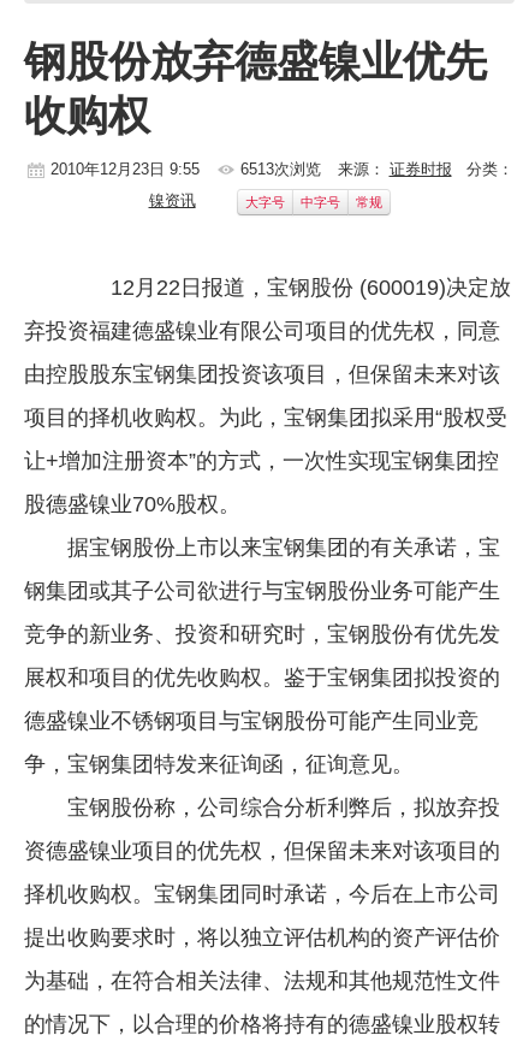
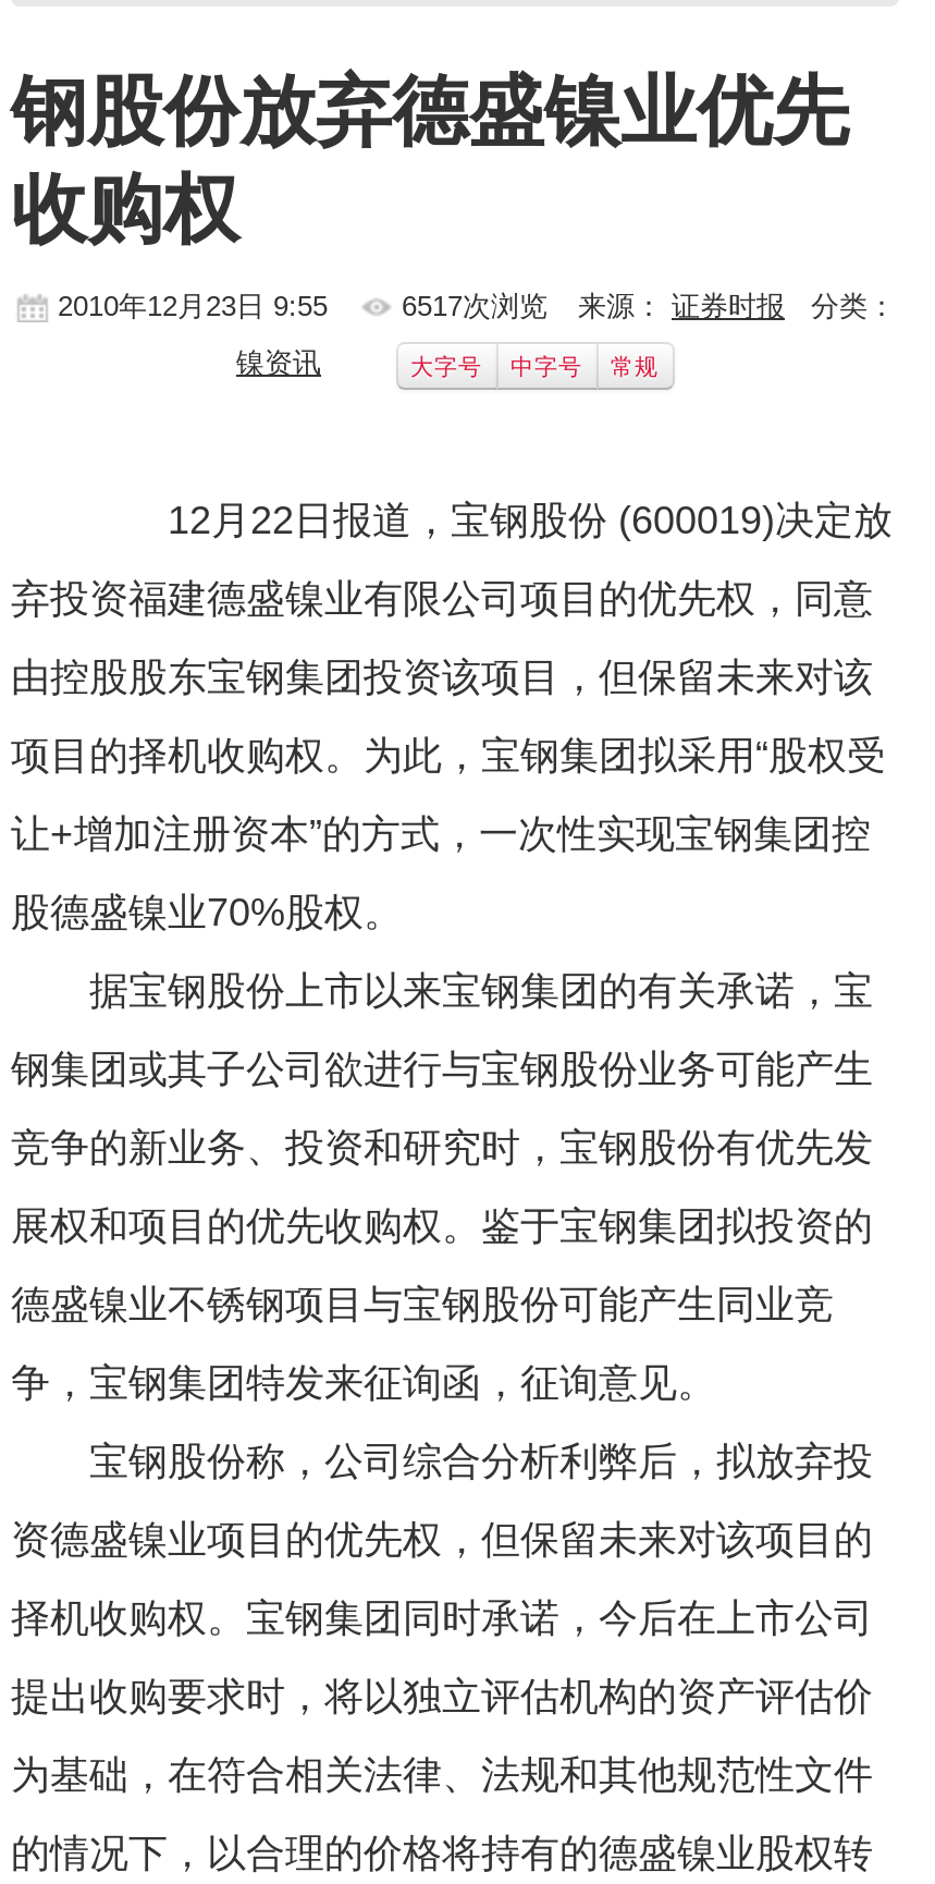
- 6513次浏览
+ 6517次浏览
